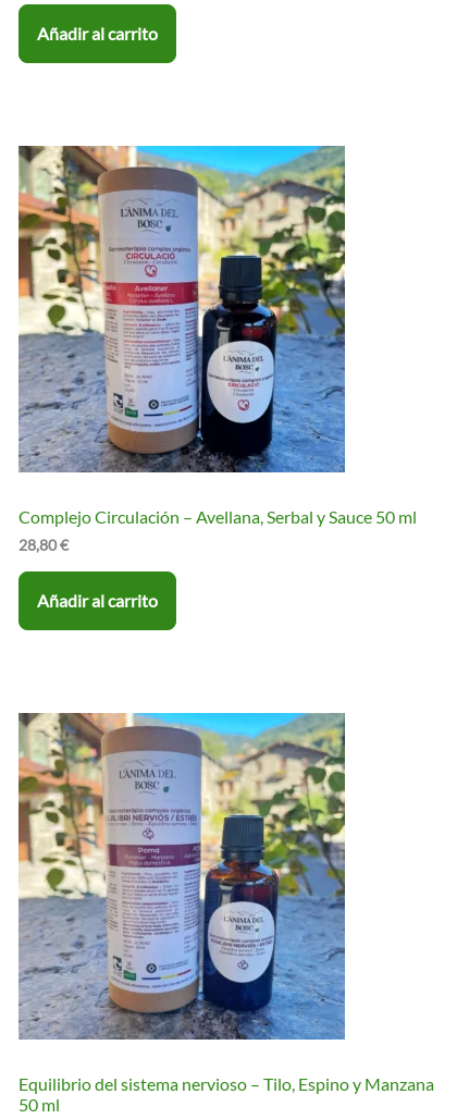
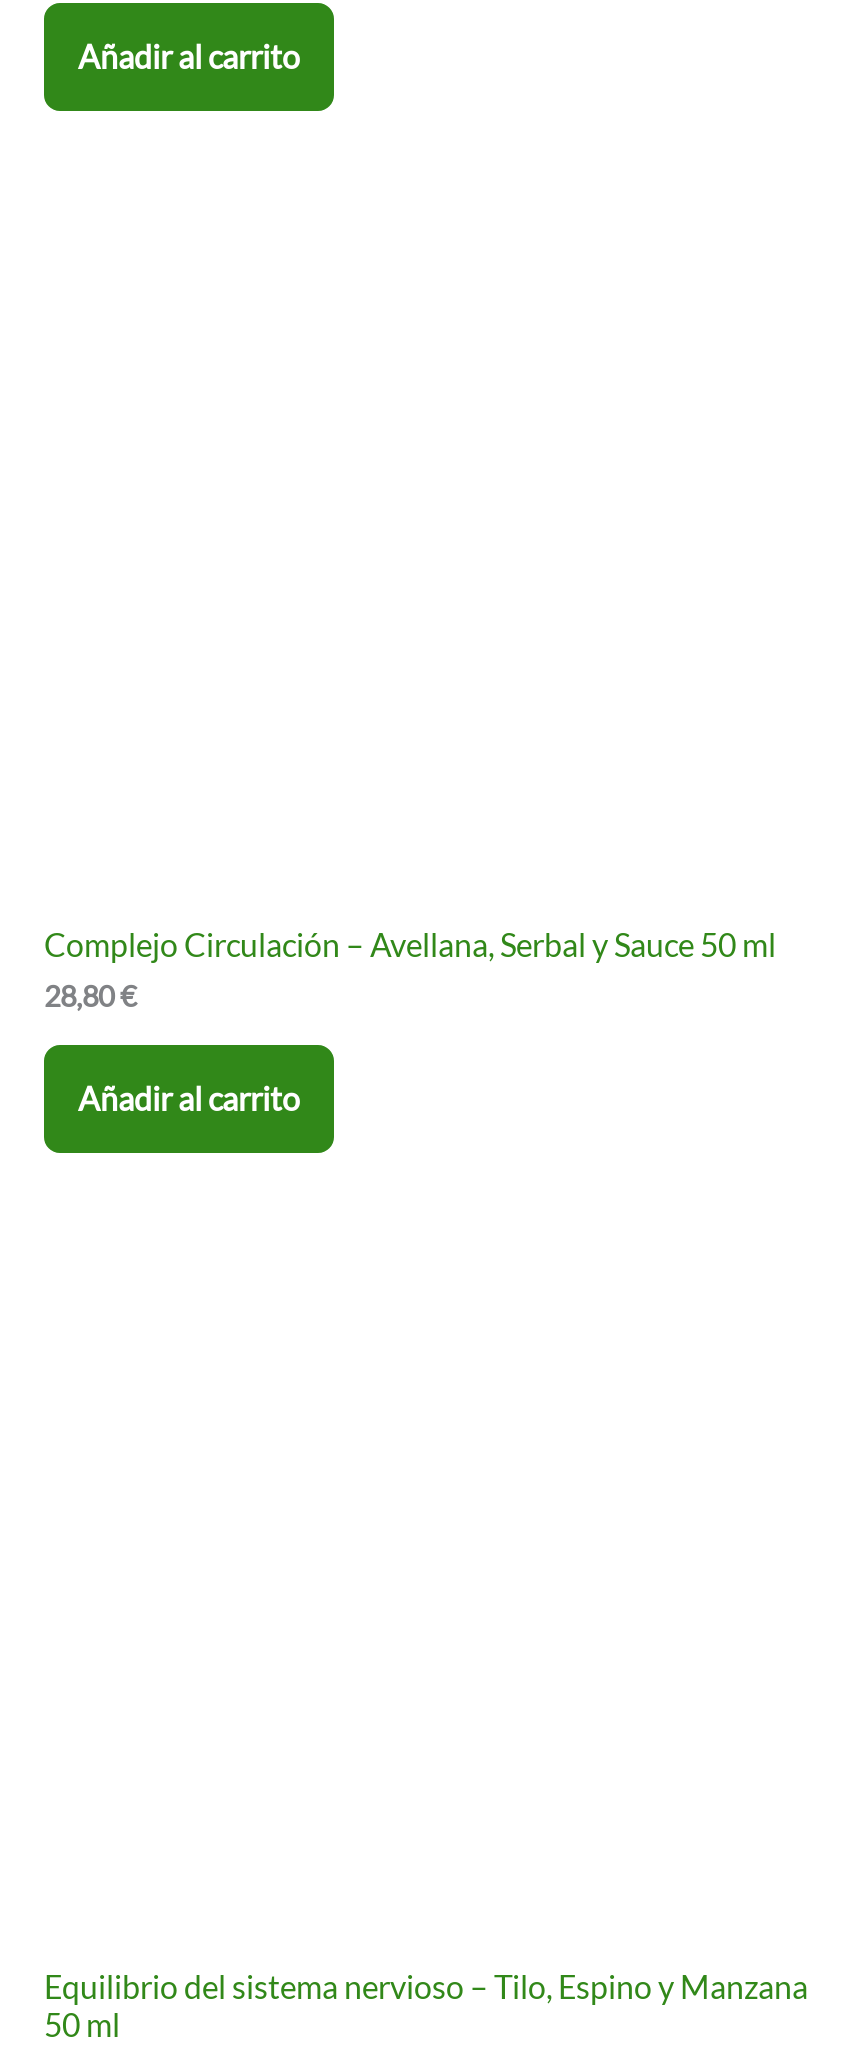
- [image]

- [image]
